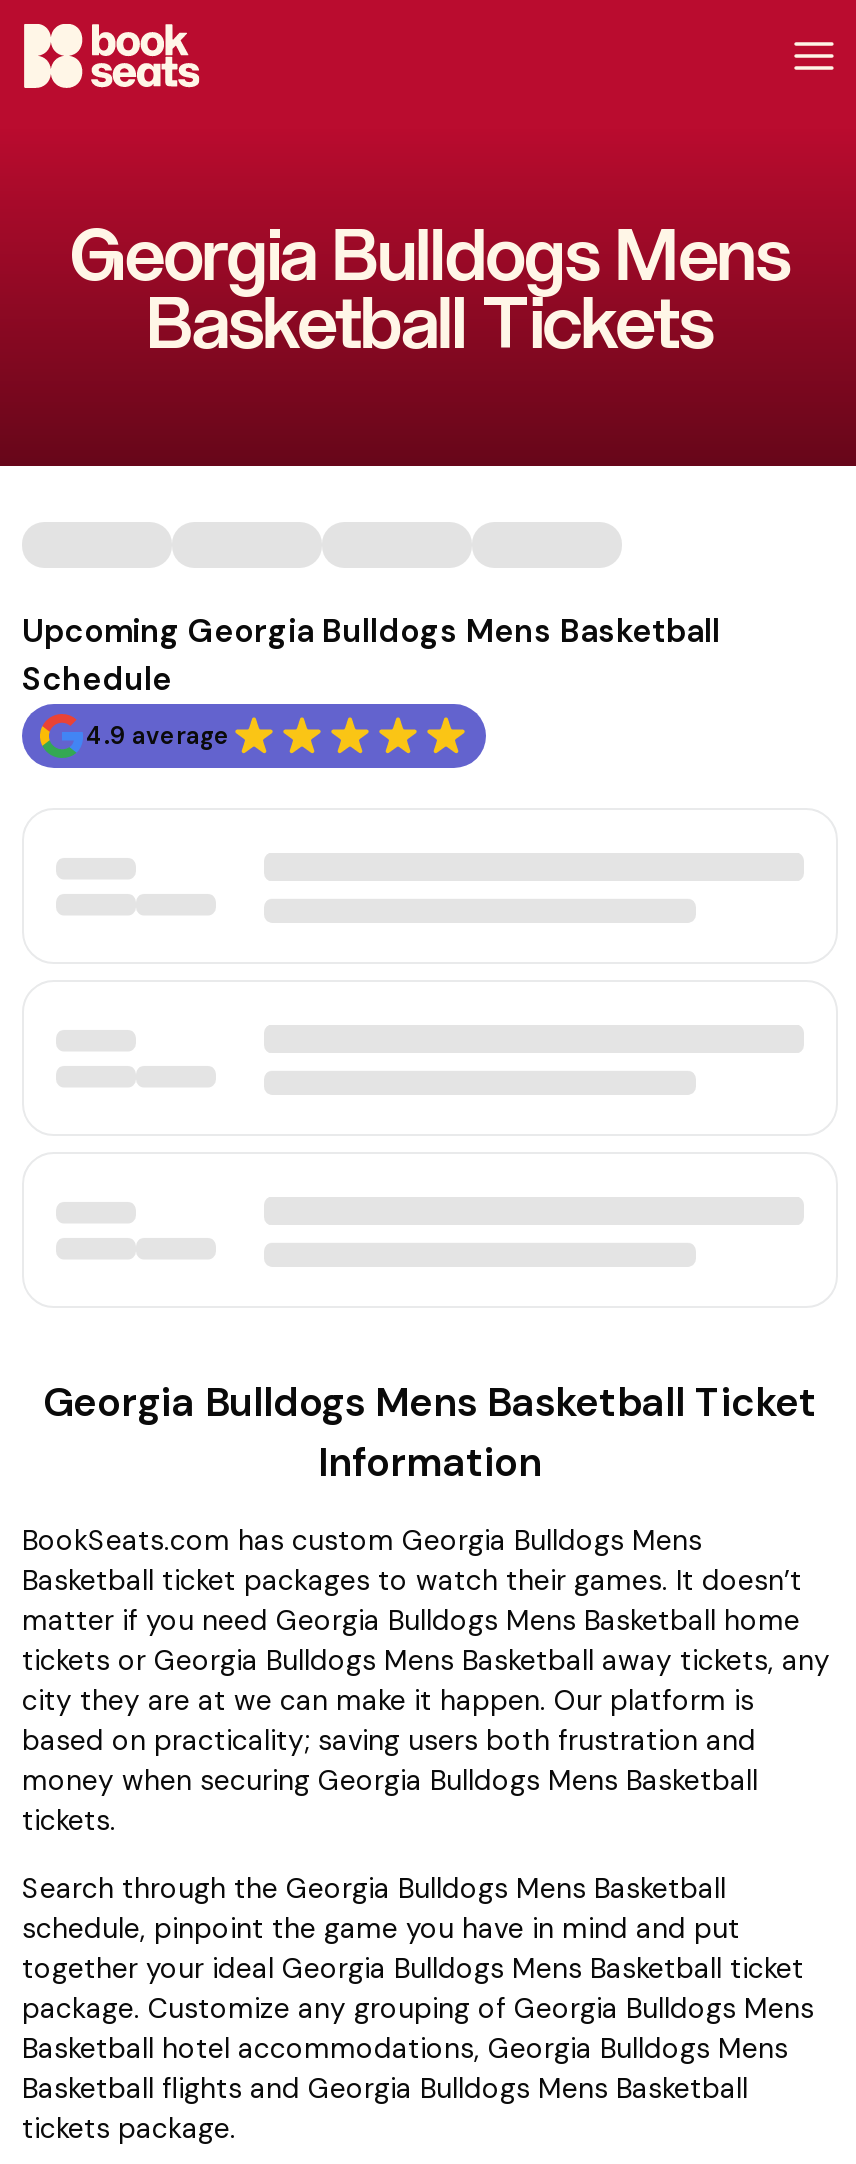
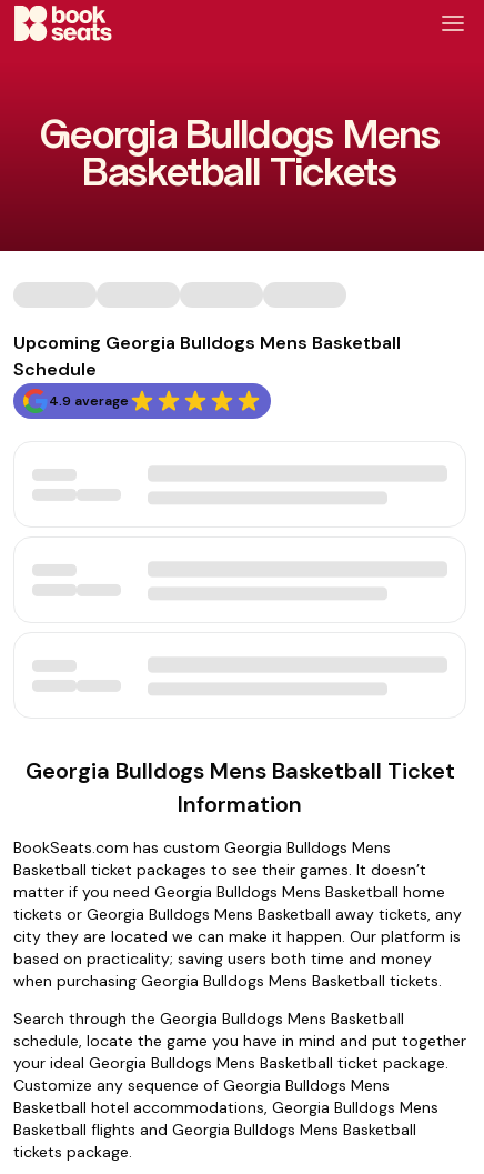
- Basketball ticket packages to watch their games. It doesn’t
+ Basketball ticket packages to see their games. It doesn’t

- city they are at we can make it happen. Our platform is
- based on practicality; saving users both frustration and
- money when securing Georgia Bulldogs Mens Basketball
- tickets.
+ city they are located we can make it happen. Our platform is
+ based on practicality; saving users both time and money
+ when purchasing Georgia Bulldogs Mens Basketball tickets.

- schedule, pinpoint the game you have in mind and put
- together your ideal Georgia Bulldogs Mens Basketball ticket
- package. Customize any grouping of Georgia Bulldogs Mens
+ schedule, locate the game you have in mind and put together
+ your ideal Georgia Bulldogs Mens Basketball ticket package.
+ Customize any sequence of Georgia Bulldogs Mens
